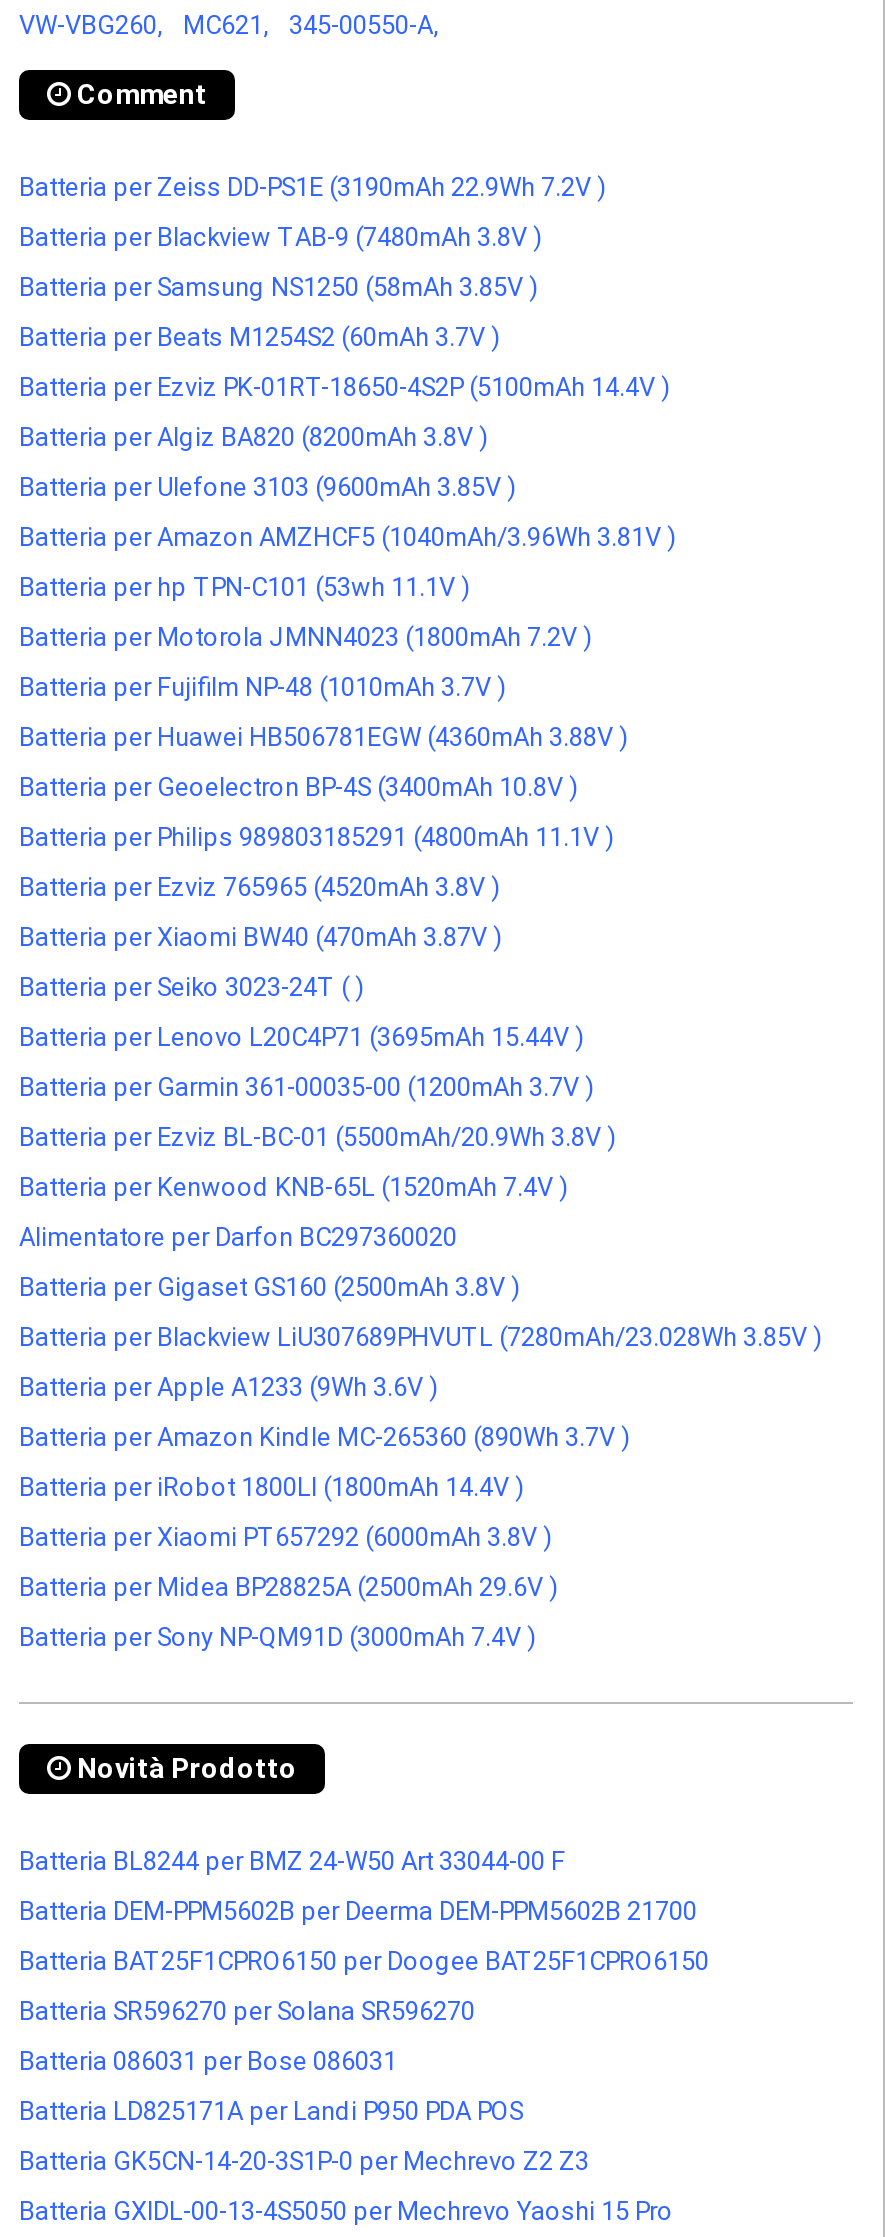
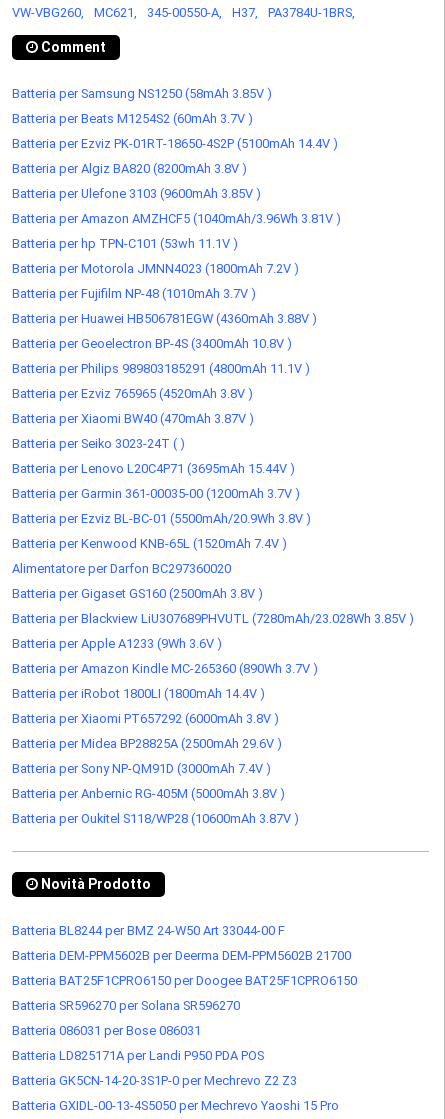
+ H37,
+ PA3784U-1BRS,

- Batteria per Zeiss DD-PS1E (3190mAh 22.9Wh 7.2V )
- Batteria per Blackview TAB-9 (7480mAh 3.8V )

moved up: Batteria per Samsung NS1250 (58mAh 3.85V ) | Batteria per Beats M1254S2 (60mAh 3.7V ) | Batteria per Ezviz PK-01RT-18650-4S2P (5100mAh 14.4V ) | ... | Batteria per Midea BP28825A (2500mAh 29.6V ) | Batteria per Sony NP-QM91D (3000mAh 7.4V )

+ Batteria per Anbernic RG-405M (5000mAh 3.8V )
+ Batteria per Oukitel S118/WP28 (10600mAh 3.87V )
